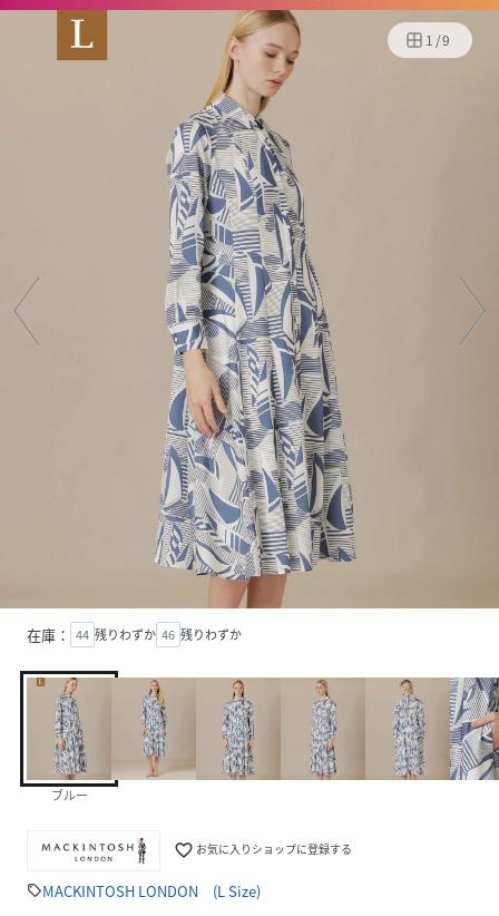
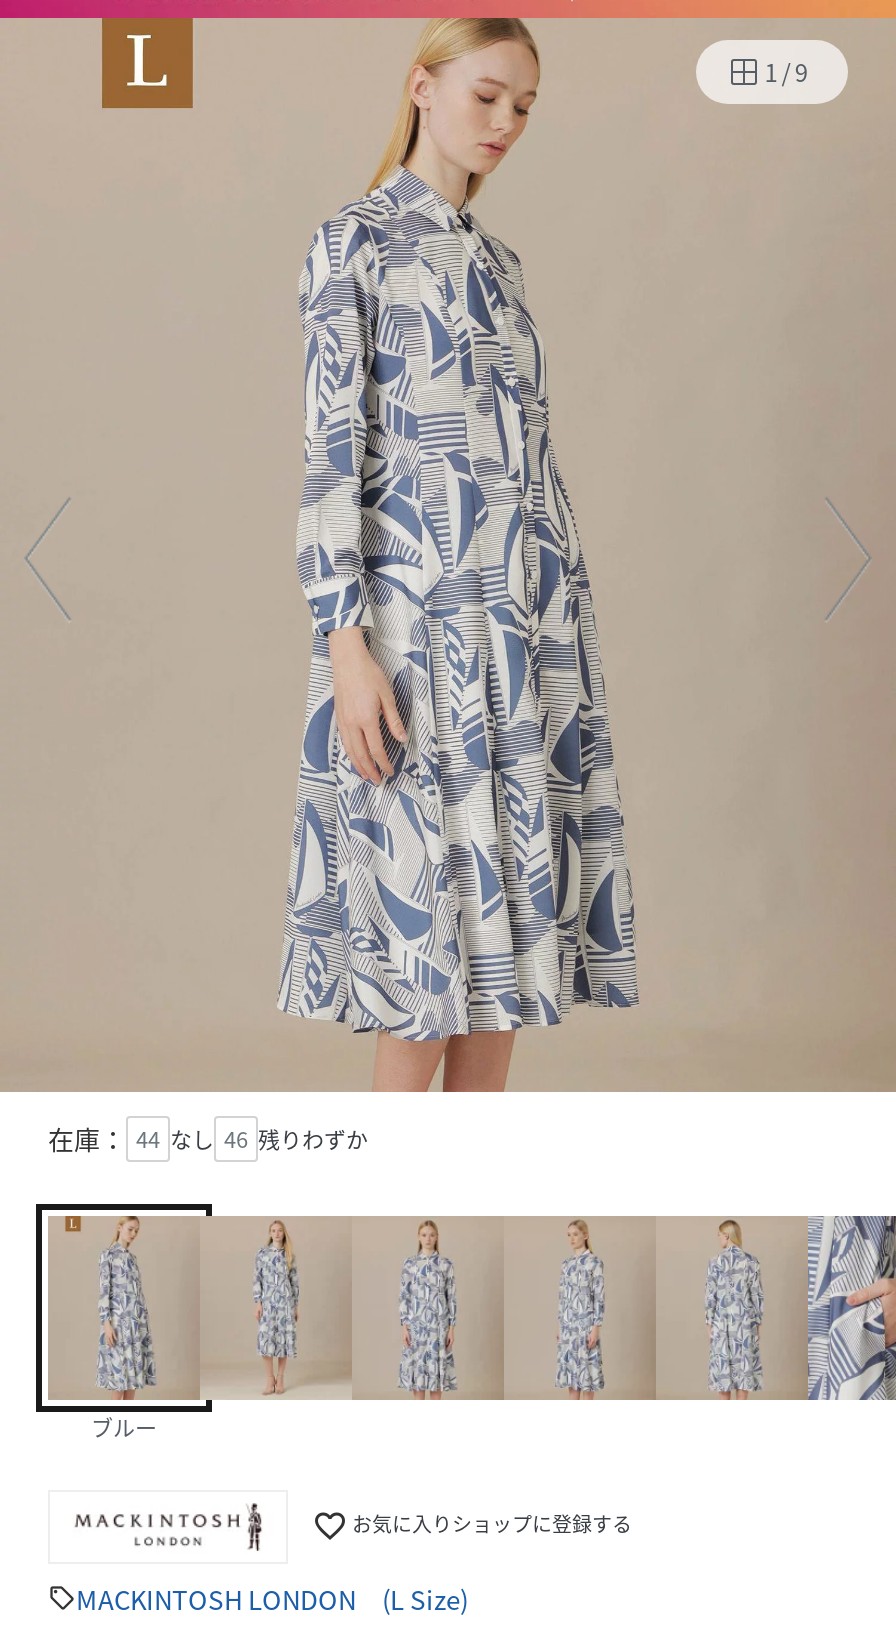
- 在庫： 44 残りわずか 46 残りわずか
+ 在庫： 44 なし 46 残りわずか
